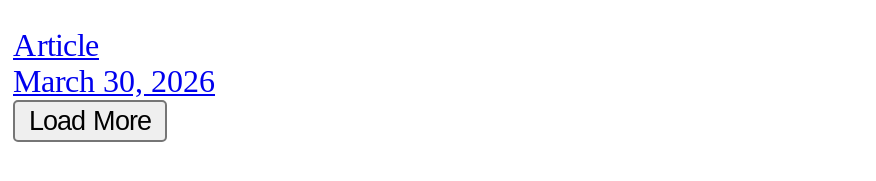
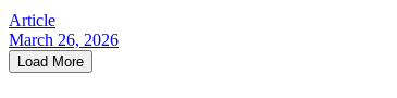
- March 30, 2026
+ March 26, 2026
